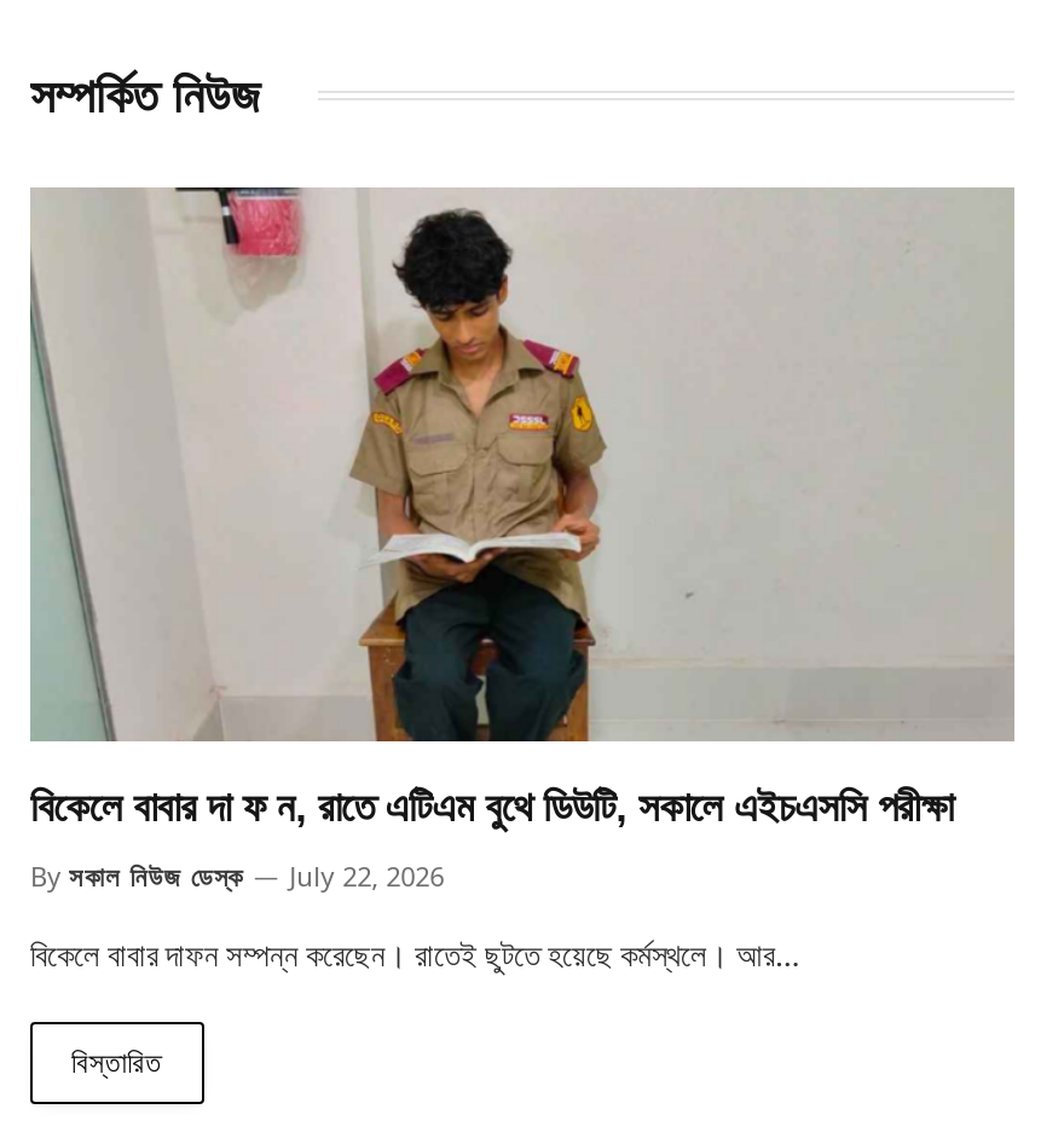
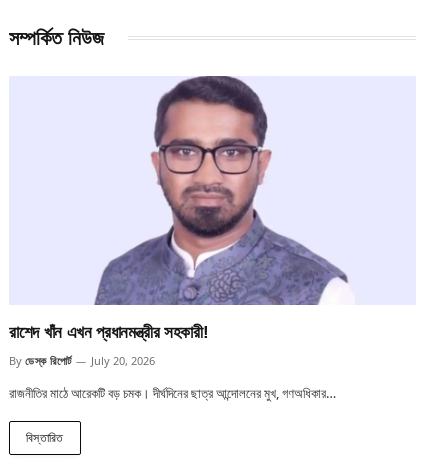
- [image]
- বিকেলে বাবার দা ফ ন, রাতে এটিএম বুথে ডিউটি, সকালে এইচএসসি পরীক্ষা
+ [image]
+ রাশেদ খাঁন এখন প্রধানমন্ত্রীর সহকারী!

- By সকাল নিউজ ডেস্ক
- July 22, 2026
+ By ডেস্ক রিপোর্ট
+ July 20, 2026

- বিকেলে বাবার দাফন সম্পন্ন করেছেন। রাতেই ছুটতে হয়েছে কর্মস্থলে। আর…
+ রাজনীতির মাঠে আরেকটি বড় চমক। দীর্ঘদিনের ছাত্র আন্দোলনের মুখ, গণঅধিকার…
